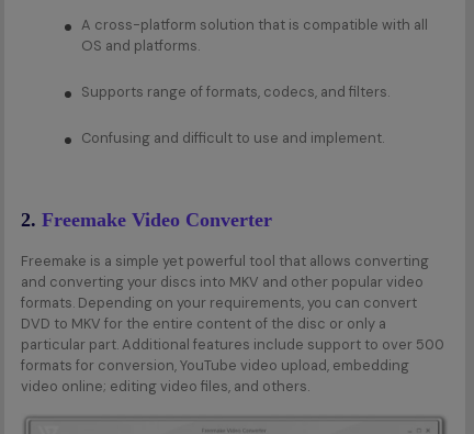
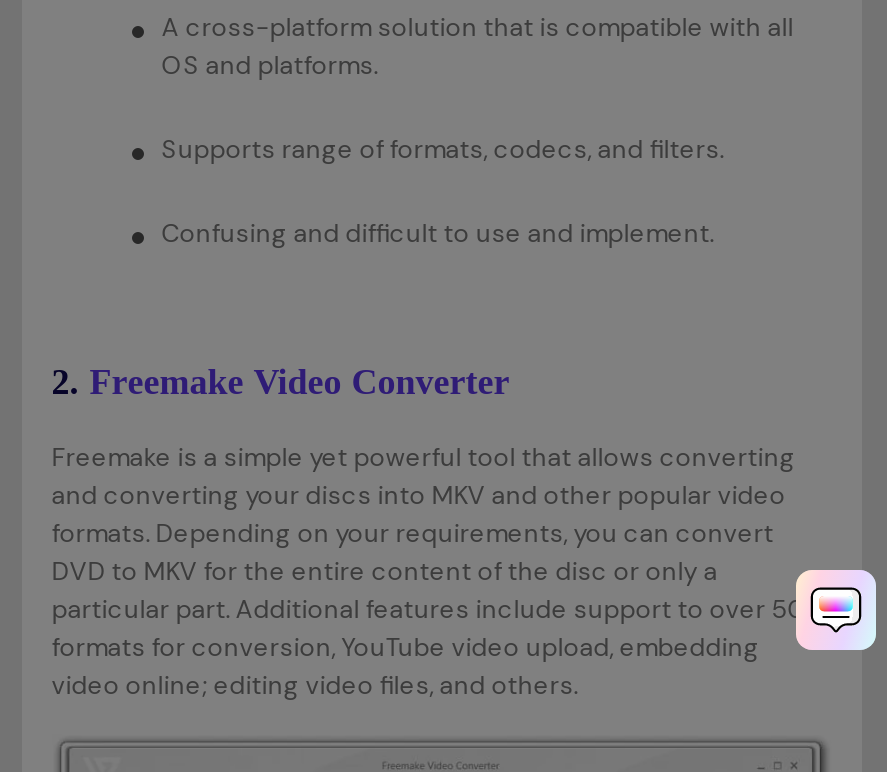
+ [image]
